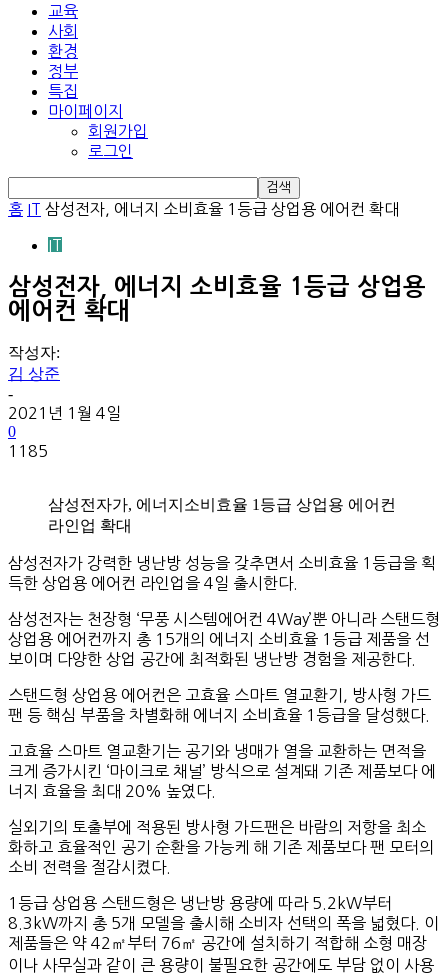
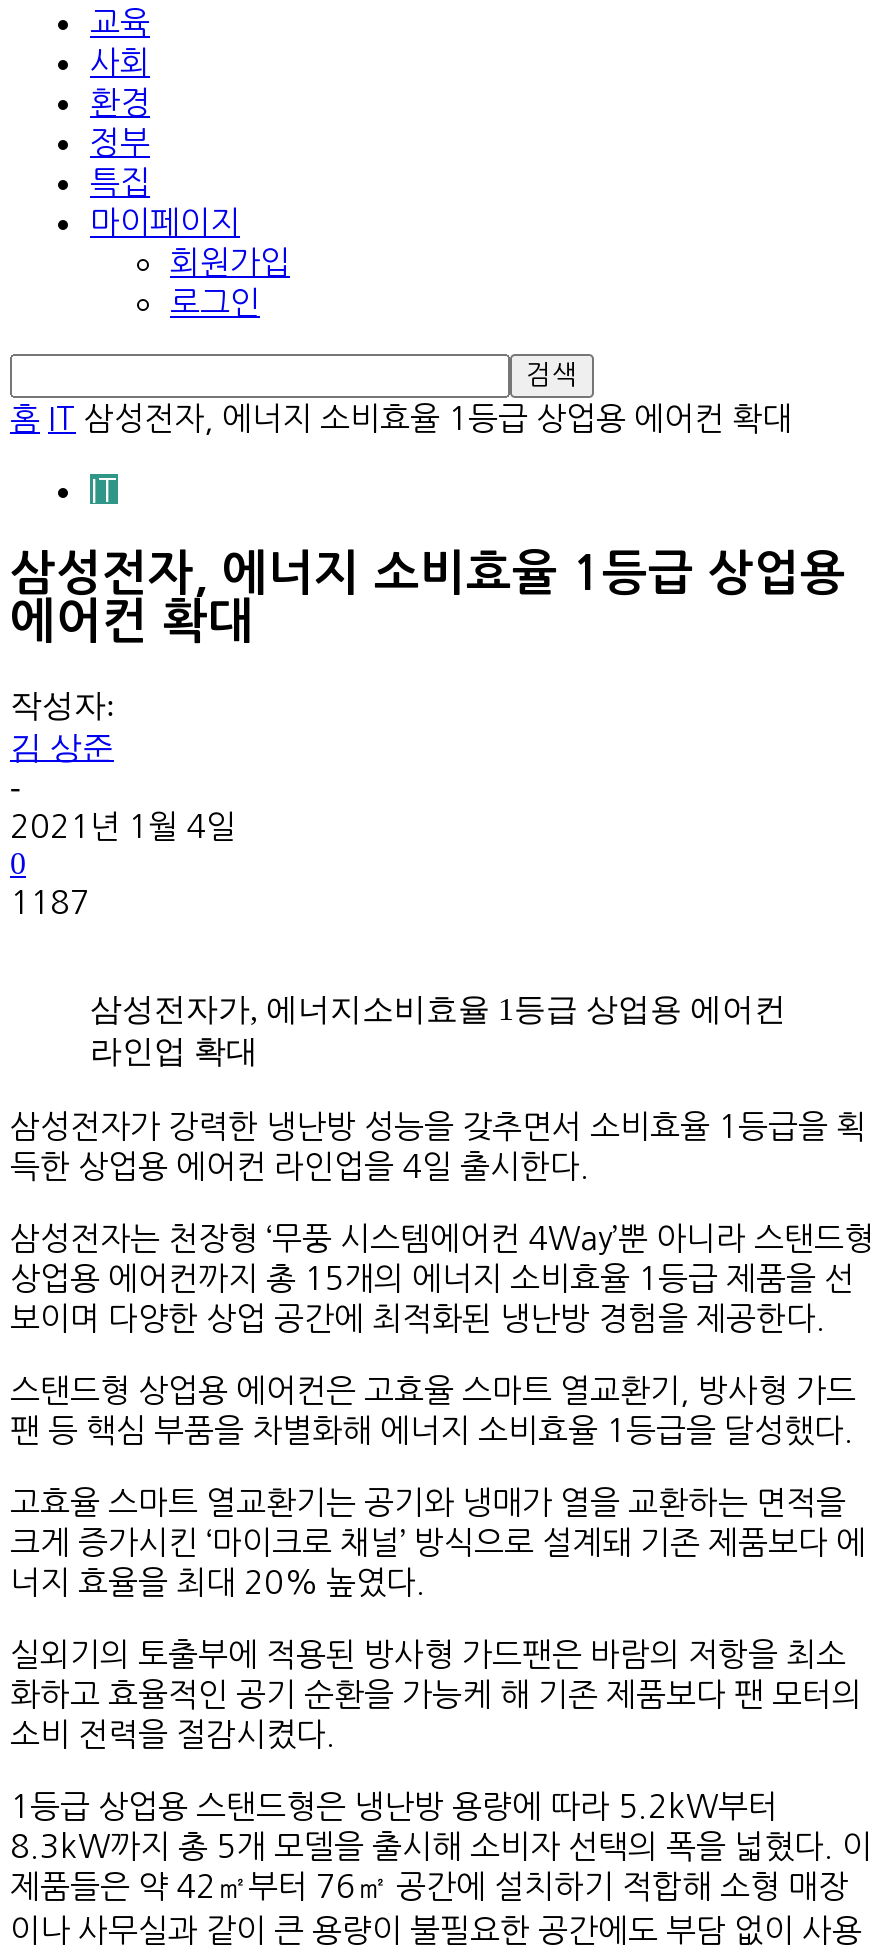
- 1185
+ 1187
